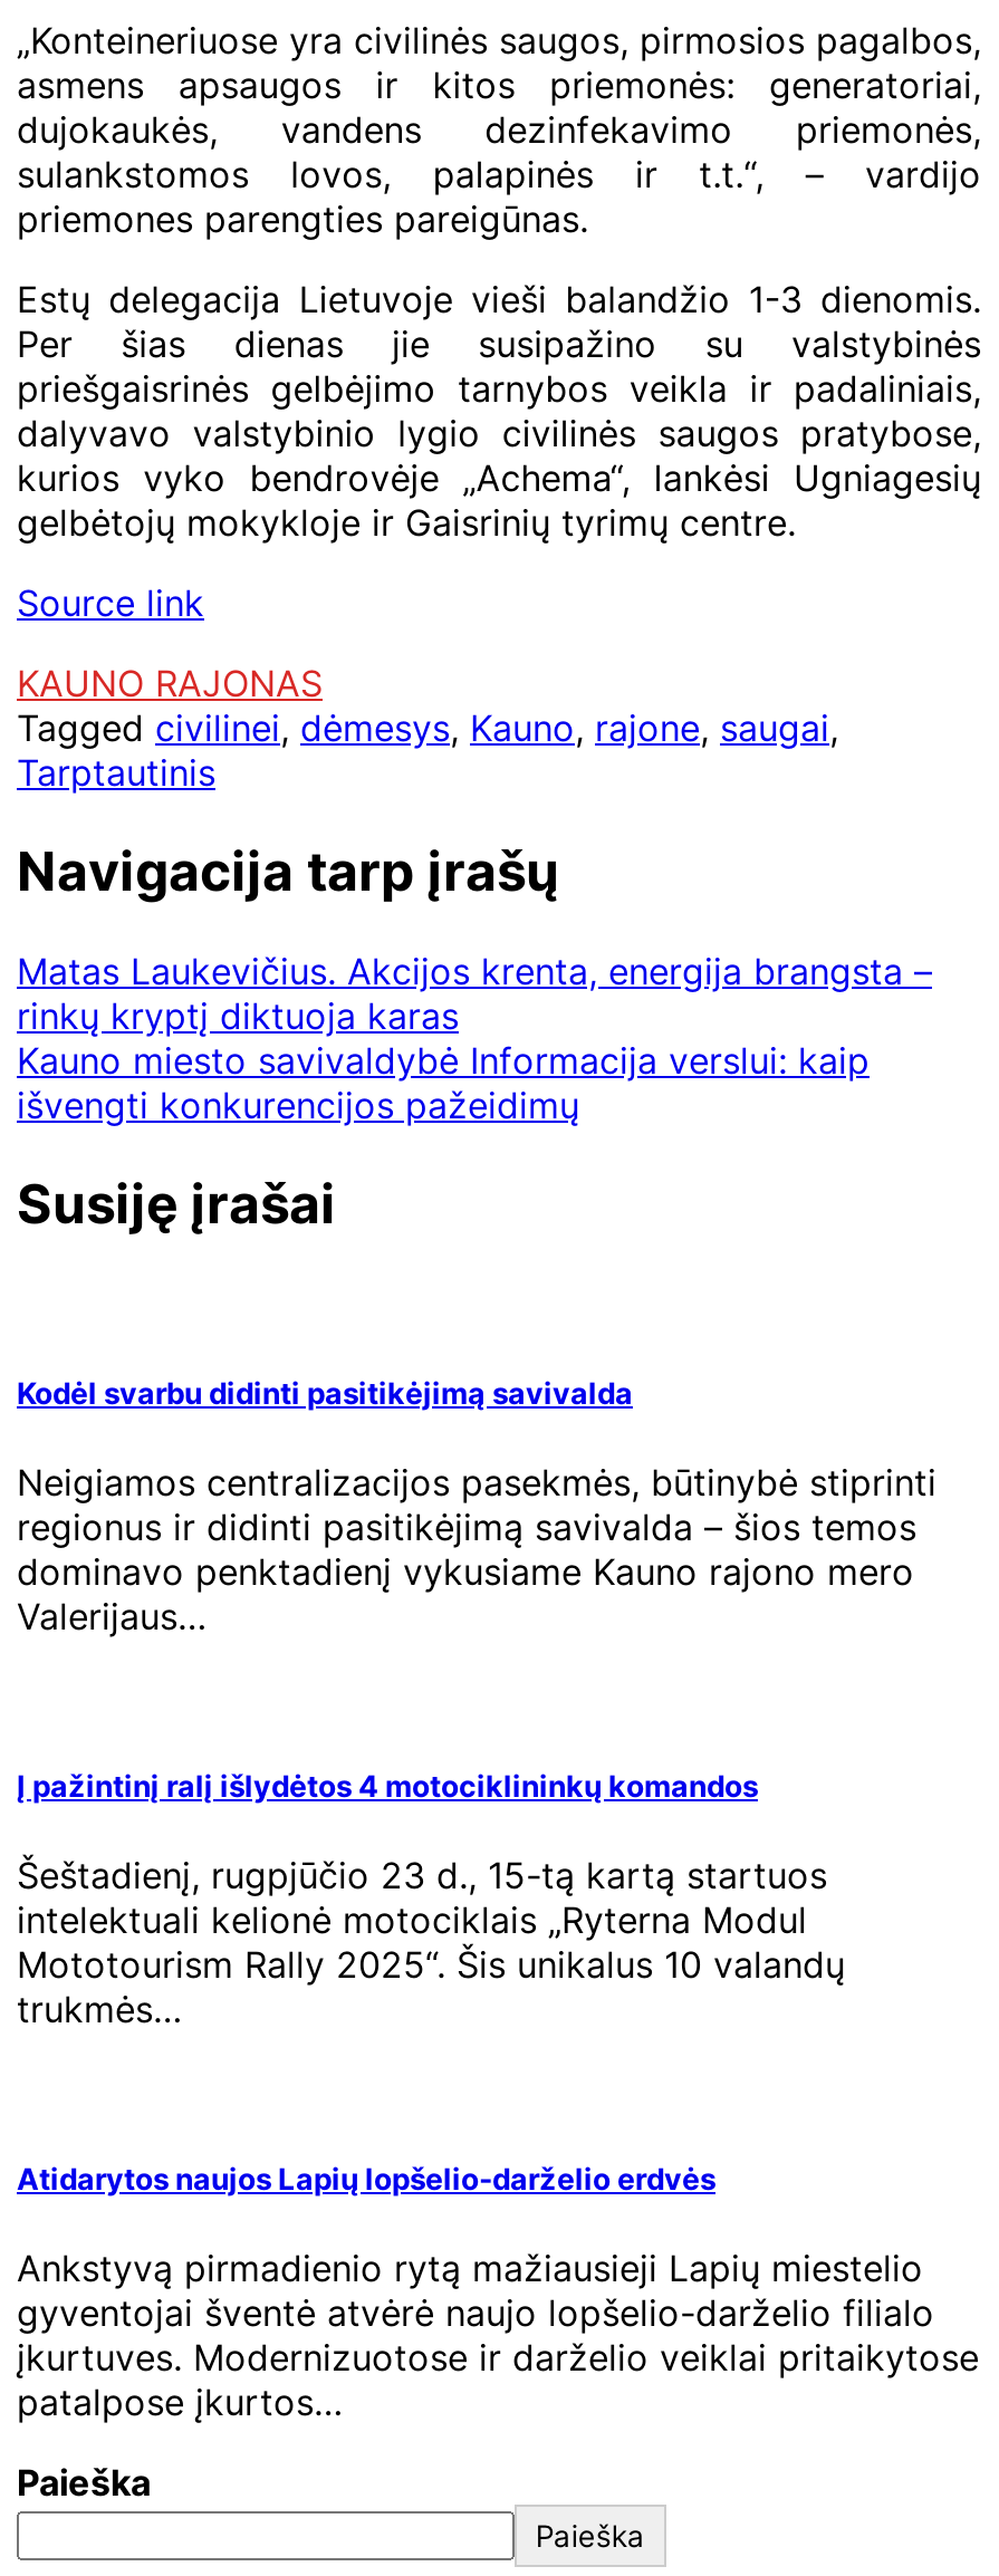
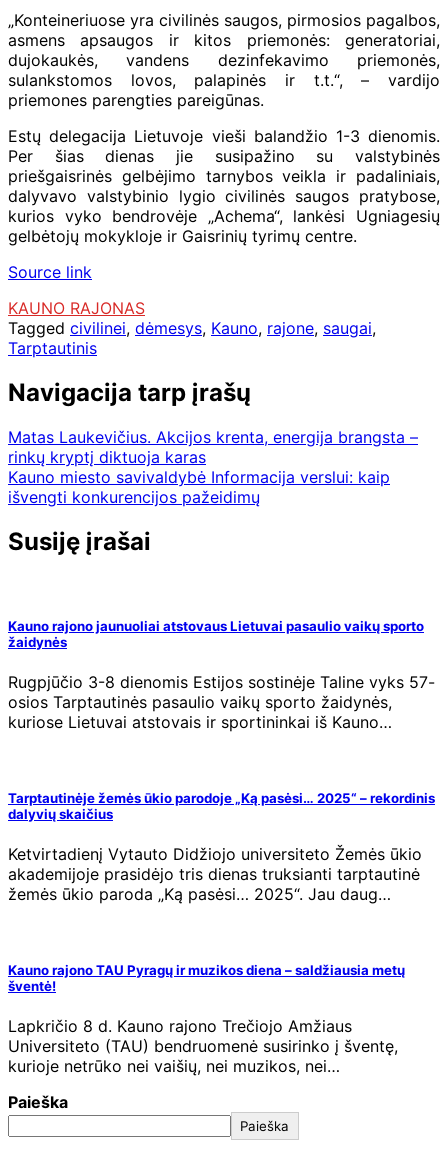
- Kodėl svarbu didinti pasitikėjimą savivalda
+ Kauno rajono jaunuoliai atstovaus Lietuvai pasaulio vaikų sporto
+ žaidynės

- Neigiamos centralizacijos pasekmės, būtinybė stiprinti
- regionus ir didinti pasitikėjimą savivalda – šios temos
- dominavo penktadienį vykusiame Kauno rajono mero
- Valerijaus…
+ Rugpjūčio 3-8 dienomis Estijos sostinėje Taline vyks 57-
+ osios Tarptautinės pasaulio vaikų sporto žaidynės,
+ kuriose Lietuvai atstovais ir sportininkai iš Kauno…

- Į pažintinį ralį išlydėtos 4 motociklininkų komandos
+ Tarptautinėje žemės ūkio parodoje „Ką pasėsi… 2025“ – rekordinis
+ dalyvių skaičius

- Šeštadienį, rugpjūčio 23 d., 15-tą kartą startuos
- intelektuali kelionė motociklais „Ryterna Modul
- Mototourism Rally 2025“. Šis unikalus 10 valandų
- trukmės…
+ Ketvirtadienį Vytauto Didžiojo universiteto Žemės ūkio
+ akademijoje prasidėjo tris dienas truksianti tarptautinė
+ žemės ūkio paroda „Ką pasėsi… 2025“. Jau daug…

- Atidarytos naujos Lapių lopšelio-darželio erdvės
+ Kauno rajono TAU Pyragų ir muzikos diena – saldžiausia metų
+ šventė!

- Ankstyvą pirmadienio rytą mažiausieji Lapių miestelio
- gyventojai šventė atvėrė naujo lopšelio-darželio filialo
- įkurtuves. Modernizuotose ir darželio veiklai pritaikytose
- patalpose įkurtos…
+ Lapkričio 8 d. Kauno rajono Trečiojo Amžiaus
+ Universiteto (TAU) bendruomenė susirinko į šventę,
+ kurioje netrūko nei vaišių, nei muzikos, nei…
